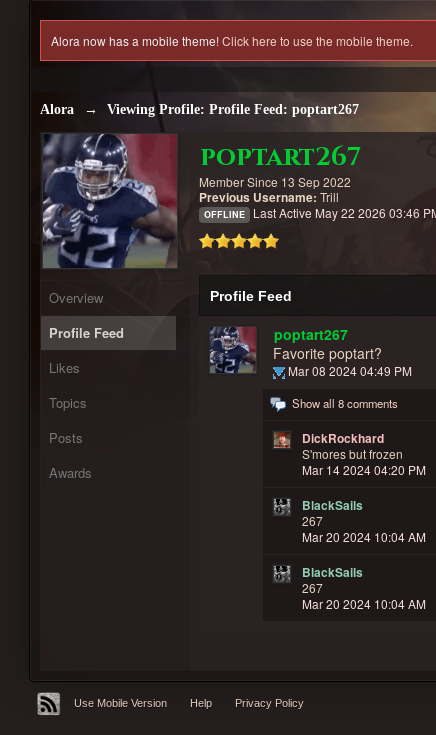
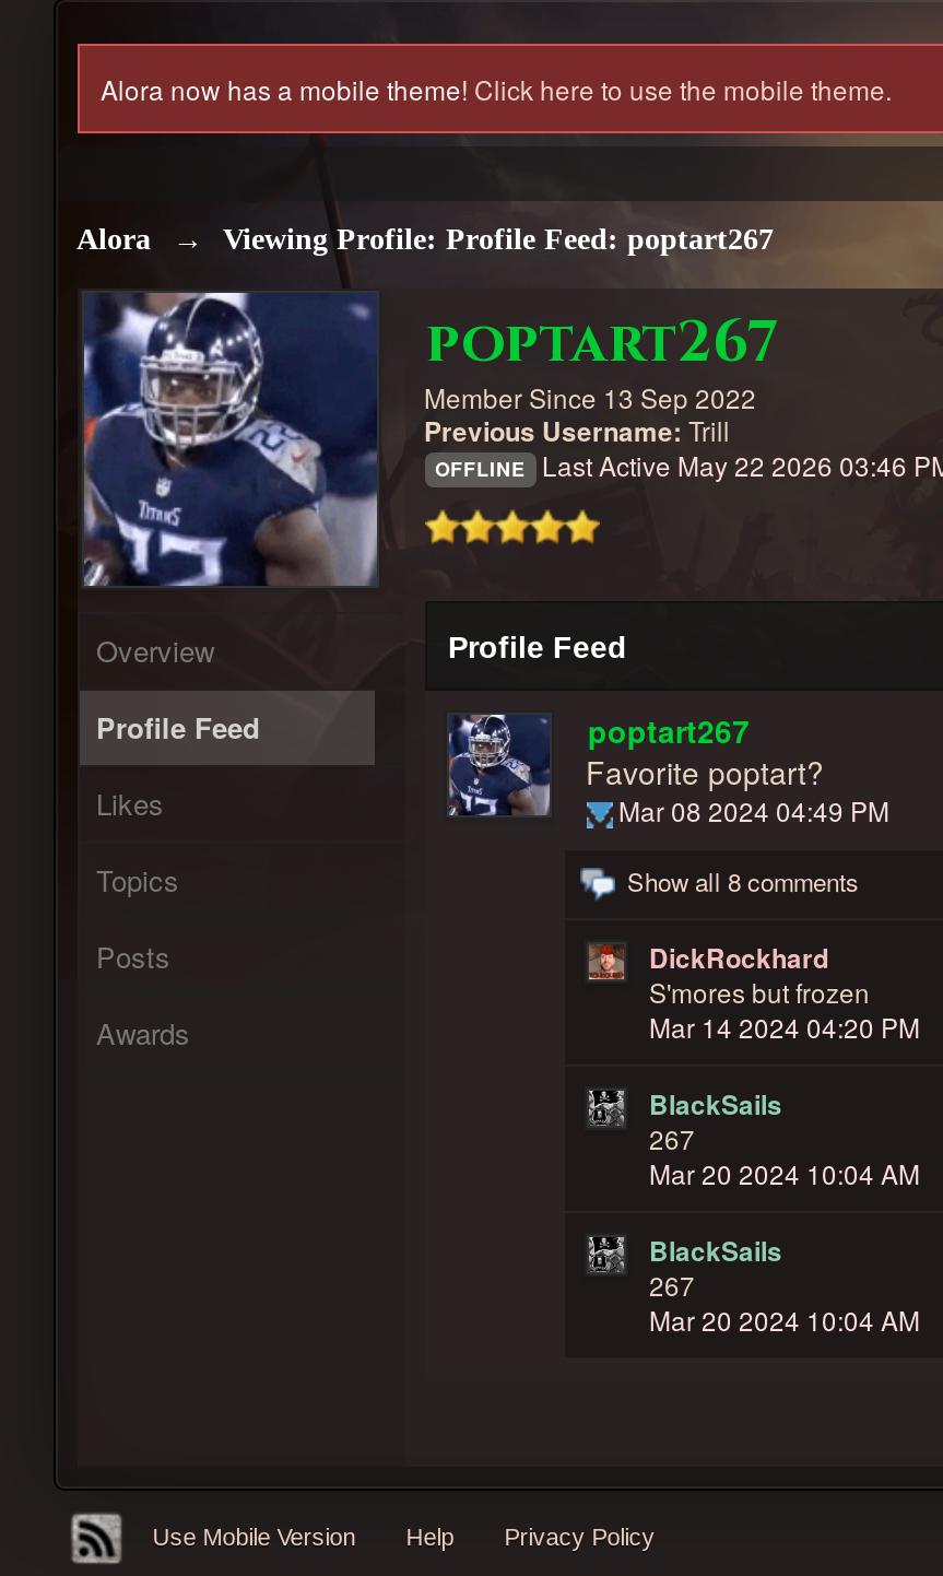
- [image]
+ [image]

- [image]
+ [image]
